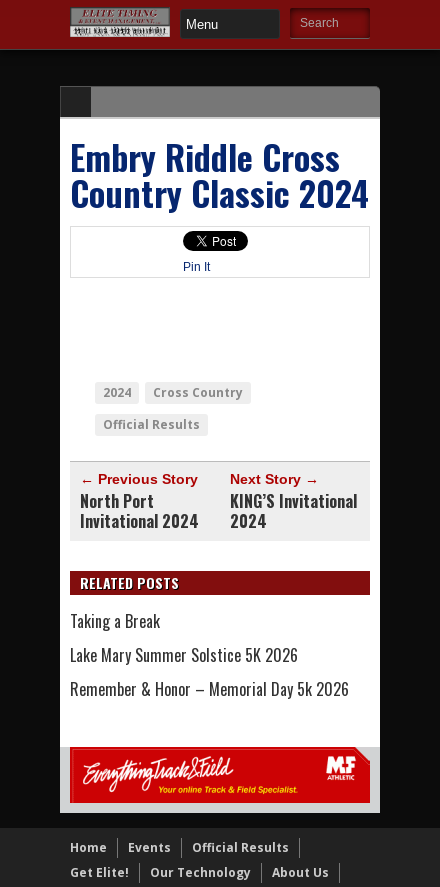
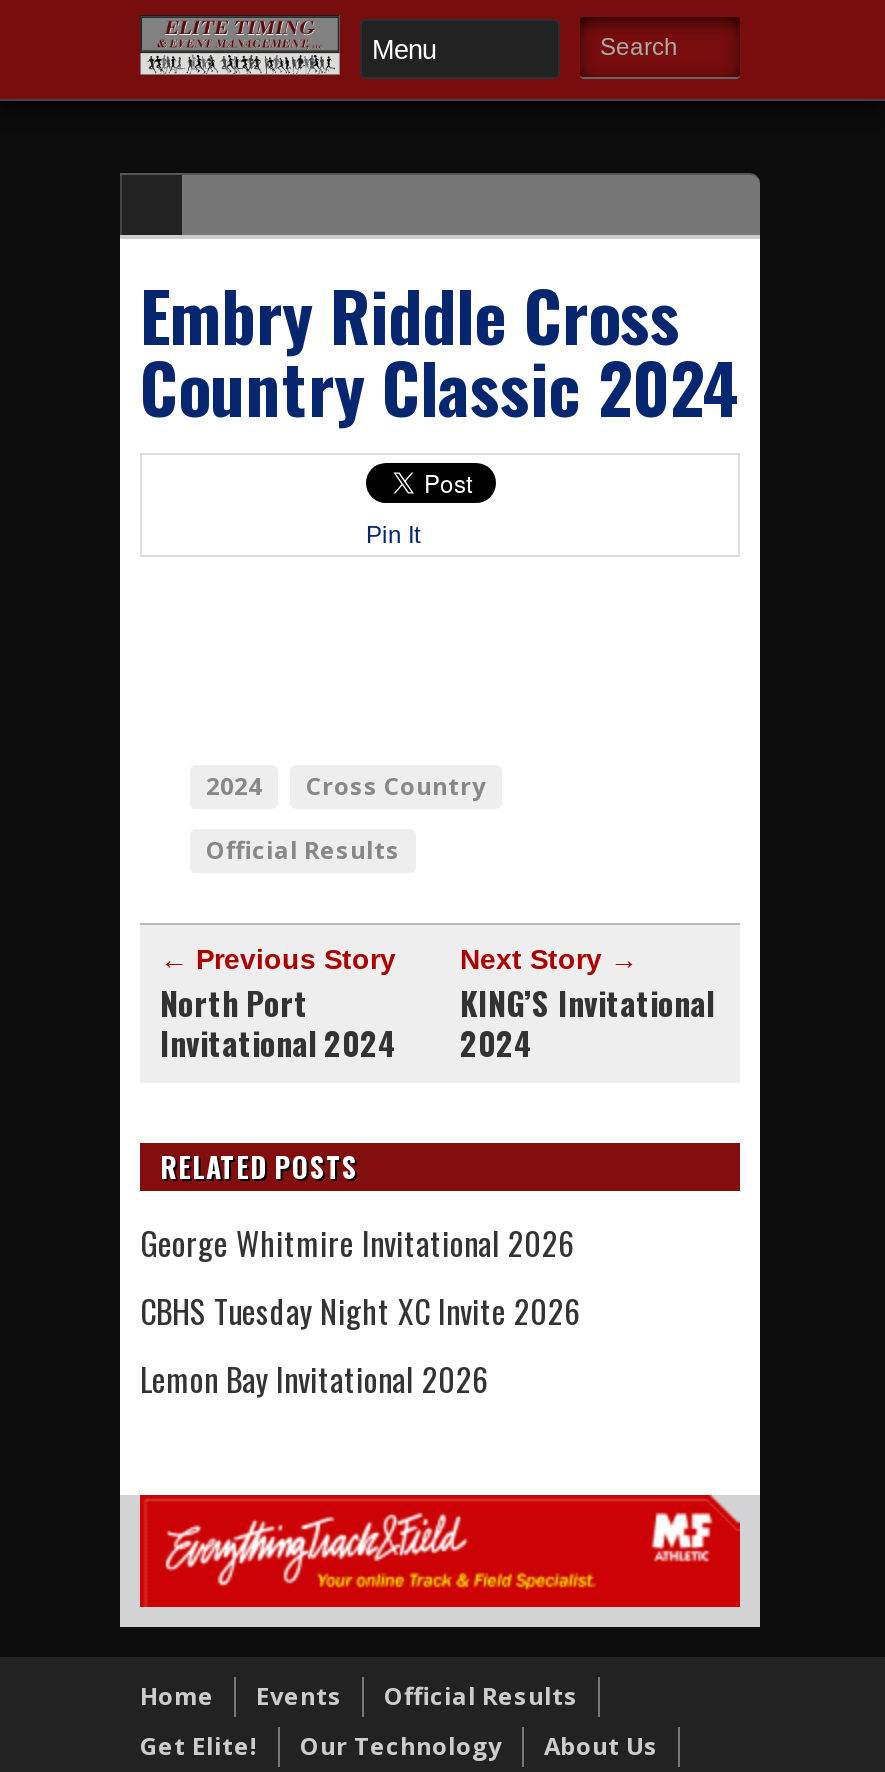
- Taking a Break
- Lake Mary Summer Solstice 5K 2026
- Remember & Honor – Memorial Day 5k 2026
+ George Whitmire Invitational 2026
+ CBHS Tuesday Night XC Invite 2026
+ Lemon Bay Invitational 2026
